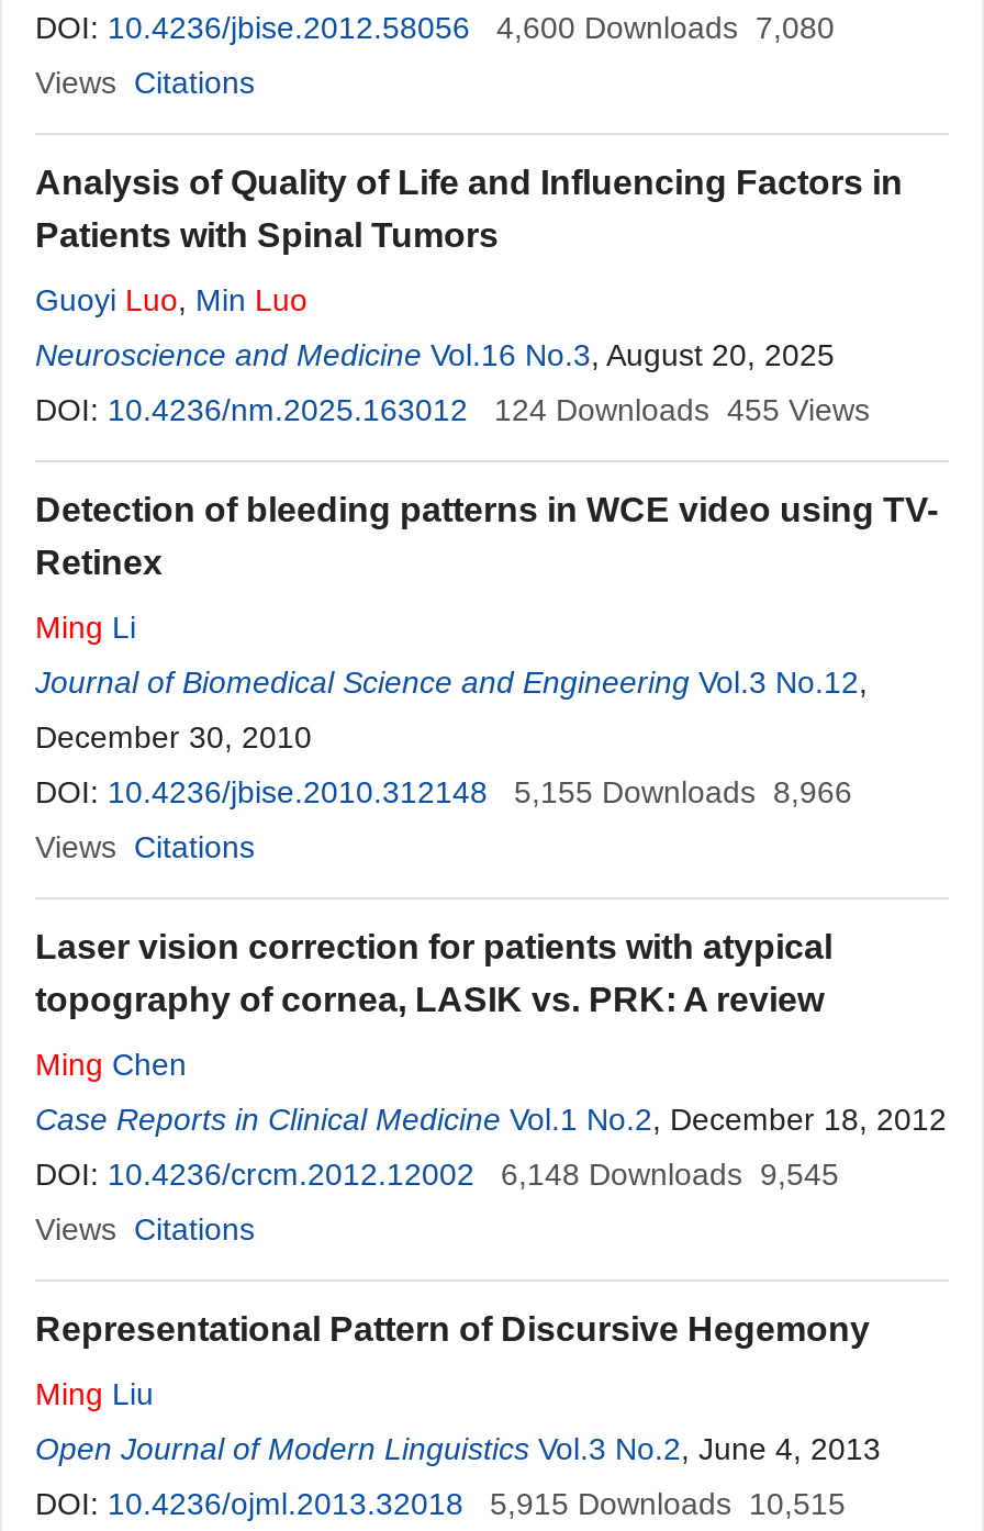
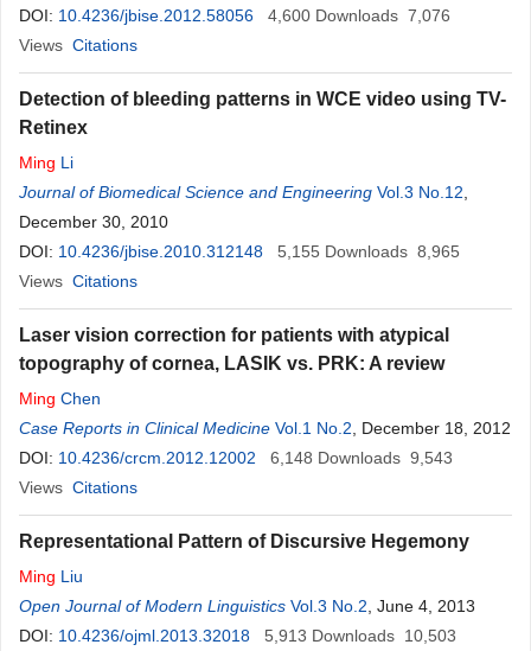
- DOI: 10.4236/jbise.2012.58056 4,600 Downloads 7,080
+ DOI: 10.4236/jbise.2012.58056 4,600 Downloads 7,076

- Analysis of Quality of Life and Influencing Factors in
- Patients with Spinal Tumors
- Guoyi Luo, Min Luo
- Neuroscience and Medicine Vol.16 No.3, August 20, 2025
- DOI: 10.4236/nm.2025.163012
- 124 Downloads 455 Views

- DOI: 10.4236/jbise.2010.312148 5,155 Downloads 8,966
+ DOI: 10.4236/jbise.2010.312148 5,155 Downloads 8,965

- DOI: 10.4236/crcm.2012.12002 6,148 Downloads 9,545
+ DOI: 10.4236/crcm.2012.12002 6,148 Downloads 9,543

- DOI: 10.4236/ojml.2013.32018 5,915 Downloads 10,515
+ DOI: 10.4236/ojml.2013.32018 5,913 Downloads 10,503
